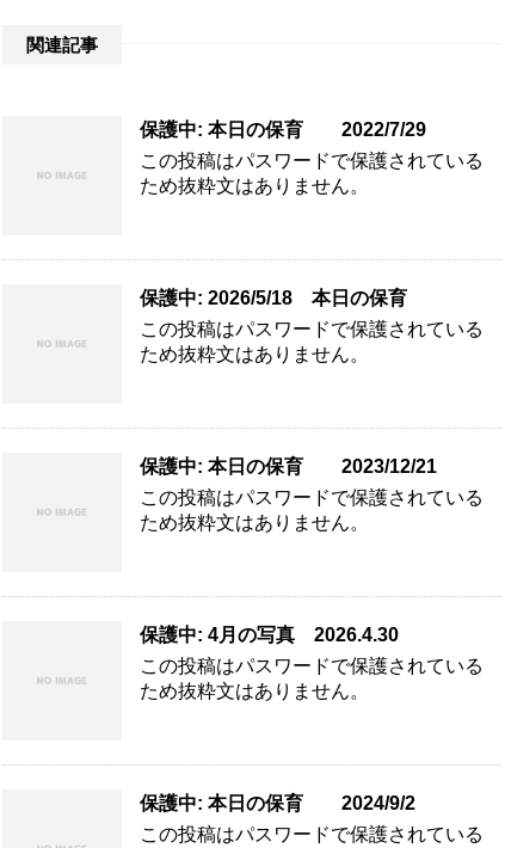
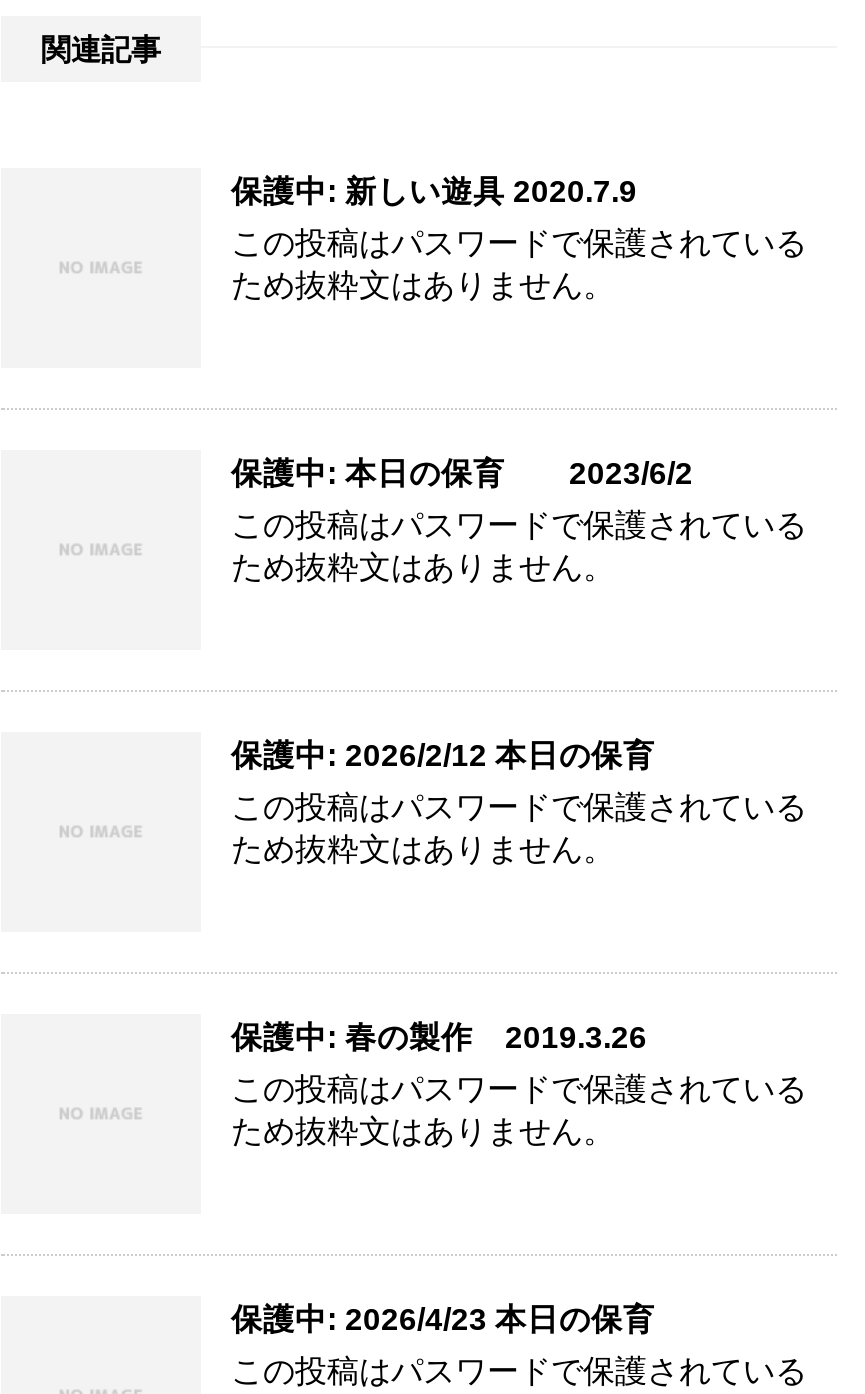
- 保護中: 本日の保育 2022/7/29
+ 保護中: 新しい遊具 2020.7.9

- 保護中: 2026/5/18 本日の保育
+ 保護中: 本日の保育 2023/6/2

- 保護中: 本日の保育 2023/12/21
+ 保護中: 2026/2/12 本日の保育

- 保護中: 4月の写真 2026.4.30
+ 保護中: 春の製作 2019.3.26

- 保護中: 本日の保育 2024/9/2
+ 保護中: 2026/4/23 本日の保育
